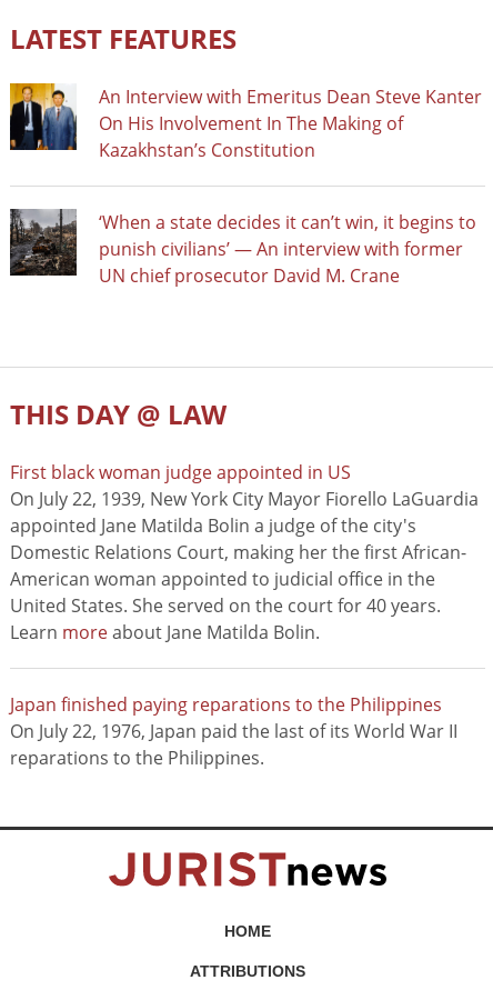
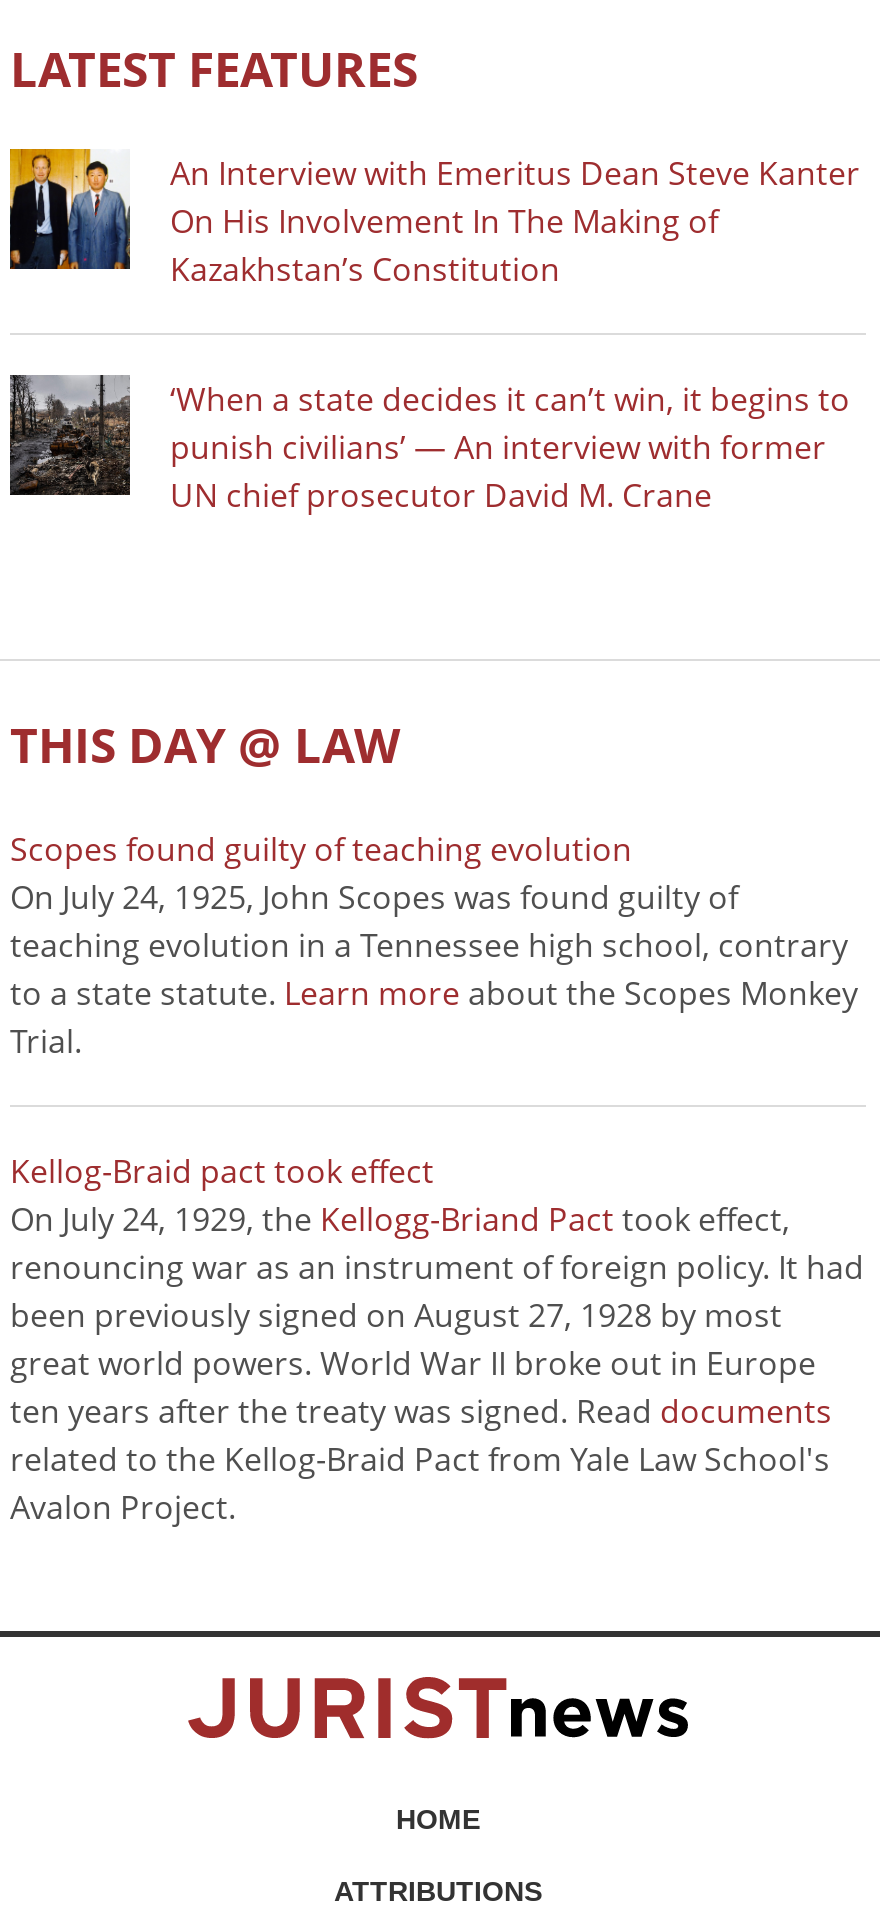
- First black woman judge appointed in US
- On July 22, 1939, New York City Mayor Fiorello LaGuardia
- appointed Jane Matilda Bolin a judge of the city's
- Domestic Relations Court, making her the first African-
- American woman appointed to judicial office in the
- United States. She served on the court for 40 years.
- Learn more about Jane Matilda Bolin.
+ Scopes found guilty of teaching evolution
+ On July 24, 1925, John Scopes was found guilty of
+ teaching evolution in a Tennessee high school, contrary
+ to a state statute. Learn more about the Scopes Monkey
+ Trial.

- Japan finished paying reparations to the Philippines
- On July 22, 1976, Japan paid the last of its World War II
- reparations to the Philippines.
+ Kellog-Braid pact took effect
+ On July 24, 1929, the Kellogg-Briand Pact took effect,
+ renouncing war as an instrument of foreign policy. It had
+ been previously signed on August 27, 1928 by most
+ great world powers. World War II broke out in Europe
+ ten years after the treaty was signed. Read documents
+ related to the Kellog-Braid Pact from Yale Law School's
+ Avalon Project.
